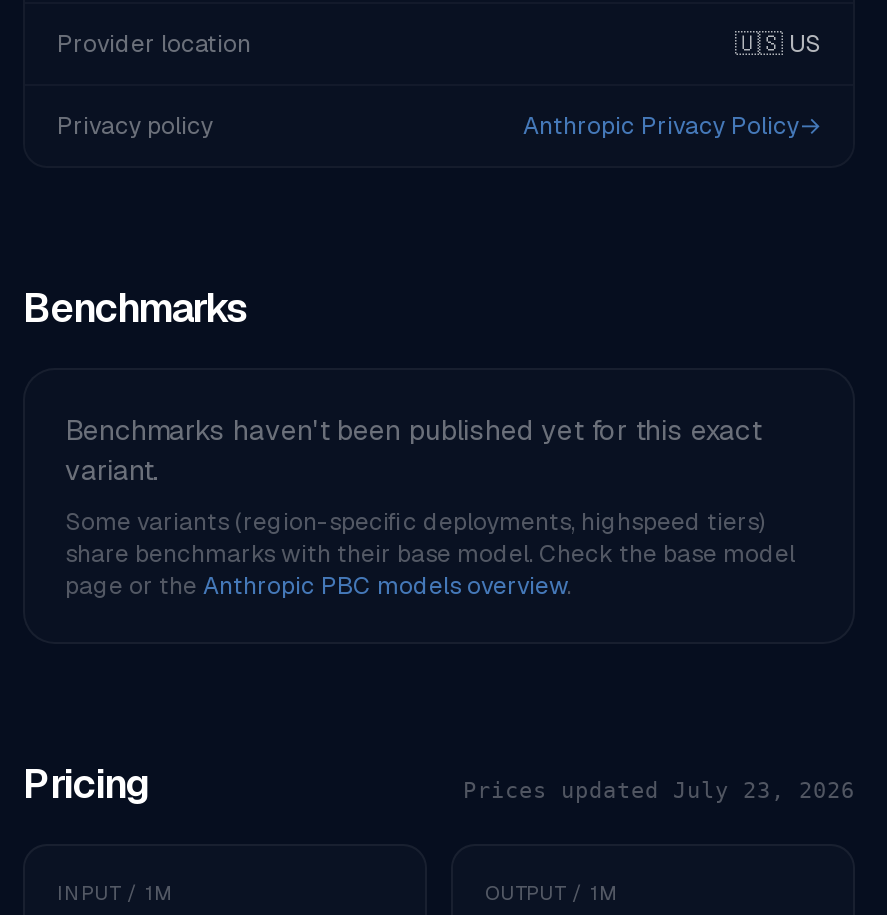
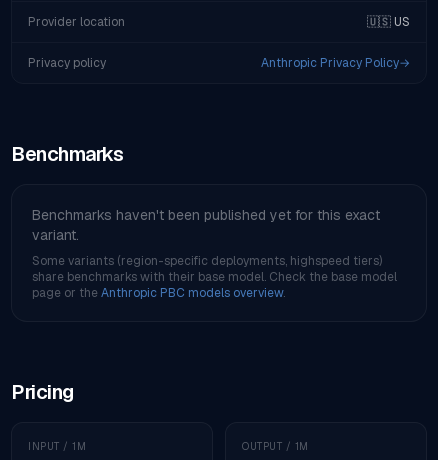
- Prices updated July 23, 2026
